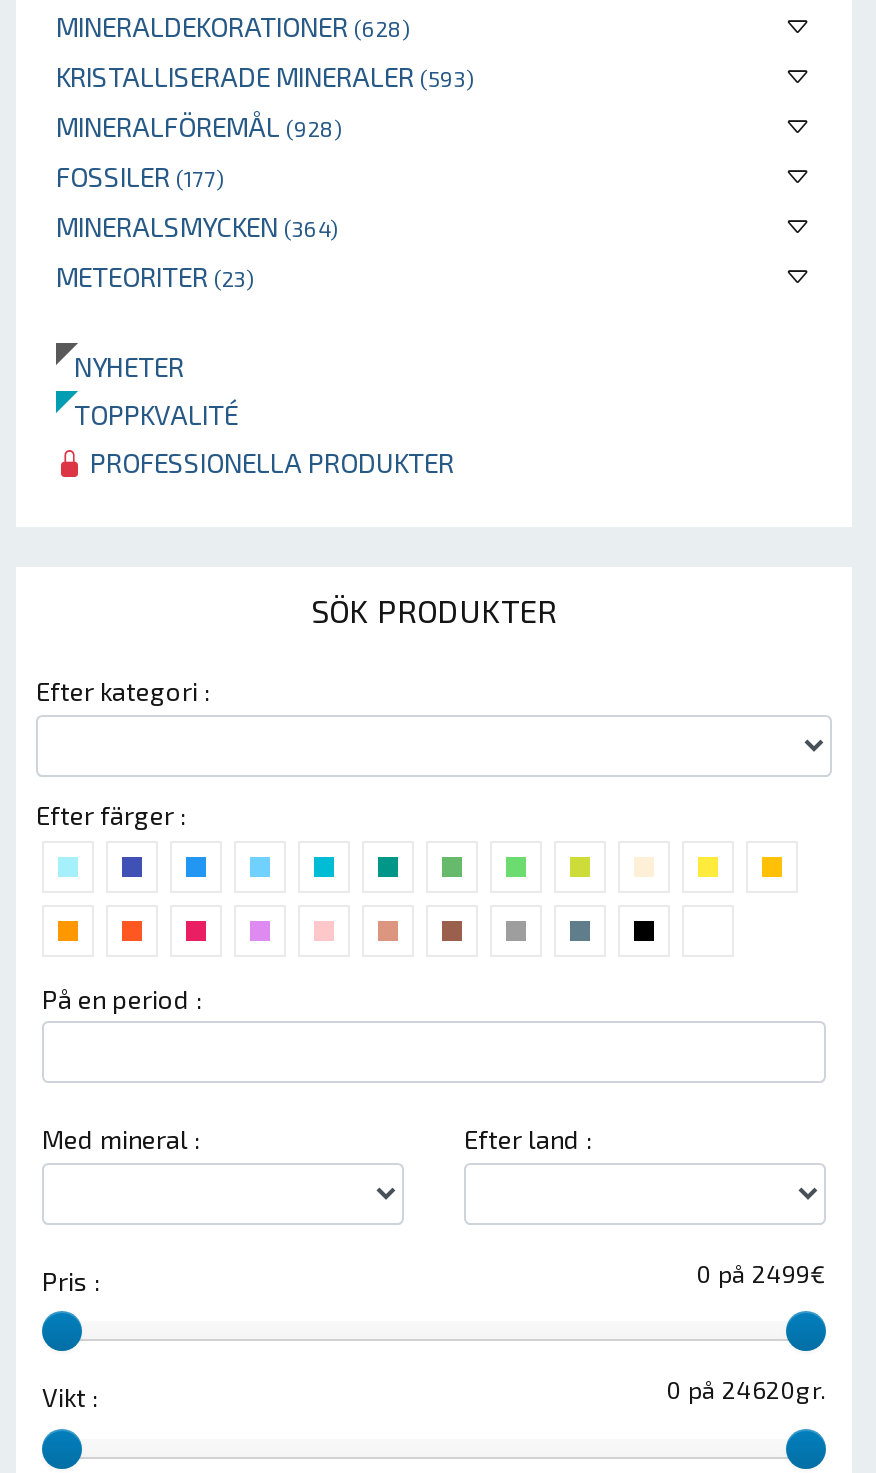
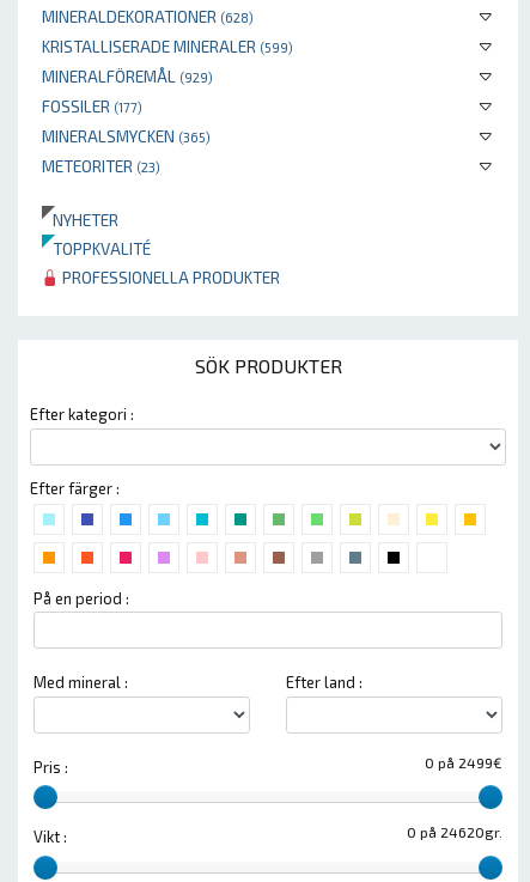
- KRISTALLISERADE MINERALER (593)
+ KRISTALLISERADE MINERALER (599)

- MINERALFÖREMÅL (928)
+ MINERALFÖREMÅL (929)

- MINERALSMYCKEN (364)
+ MINERALSMYCKEN (365)
